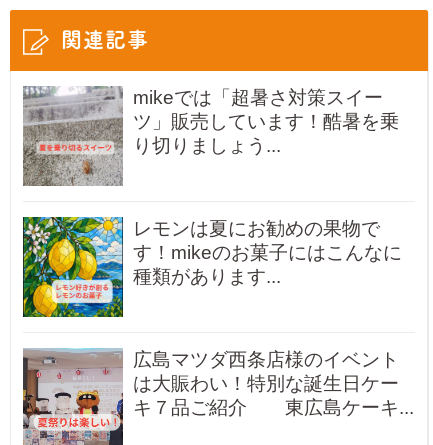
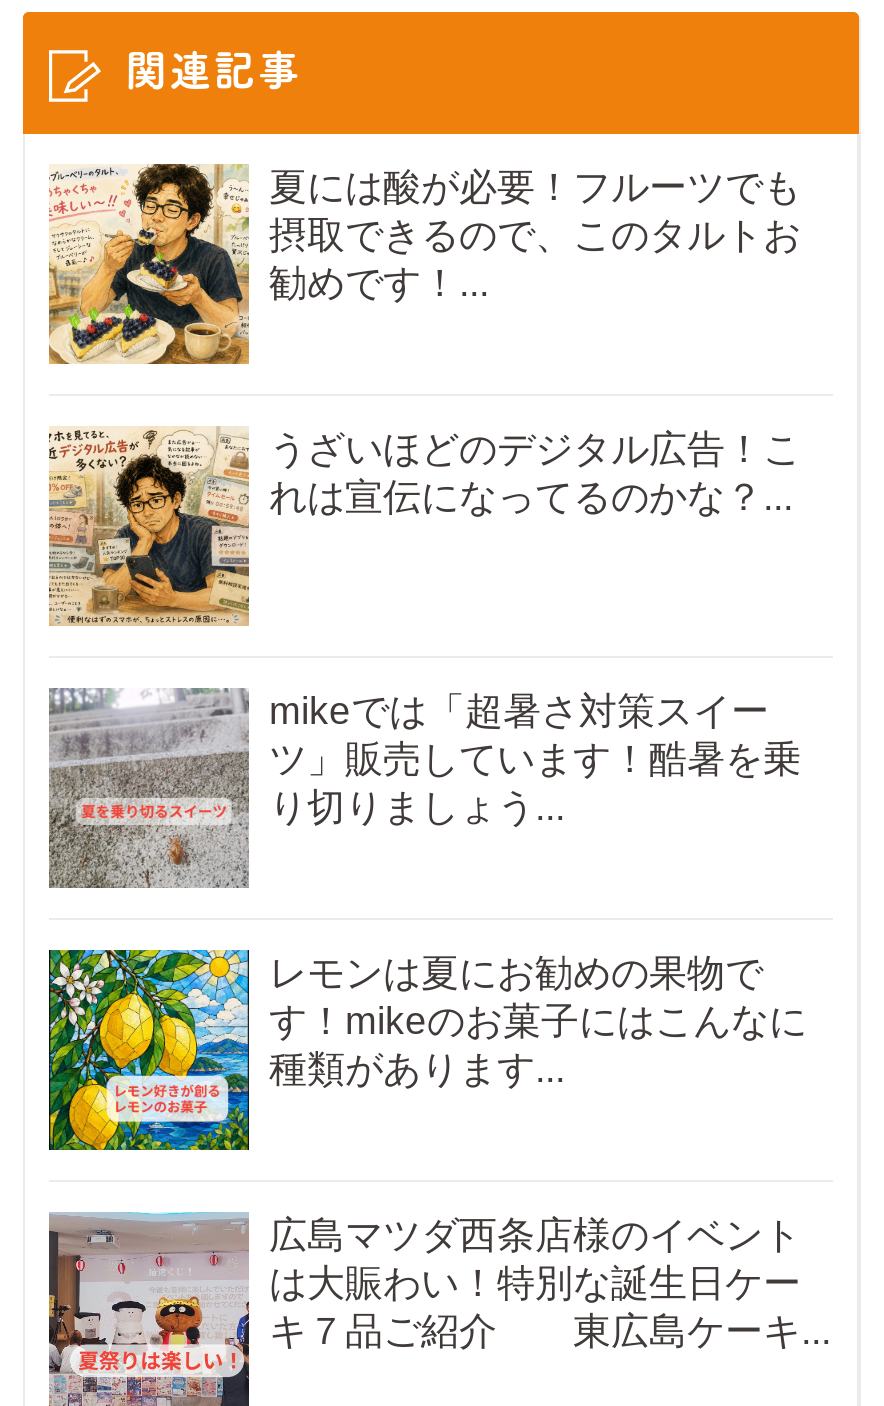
+ [image]
+ うざいほどのデジタル広告！こ
+ れは宣伝になってるのかな？...

+ [image]
+ 夏には酸が必要！フルーツでも
+ 摂取できるので、このタルトお
+ 勧めです！...
